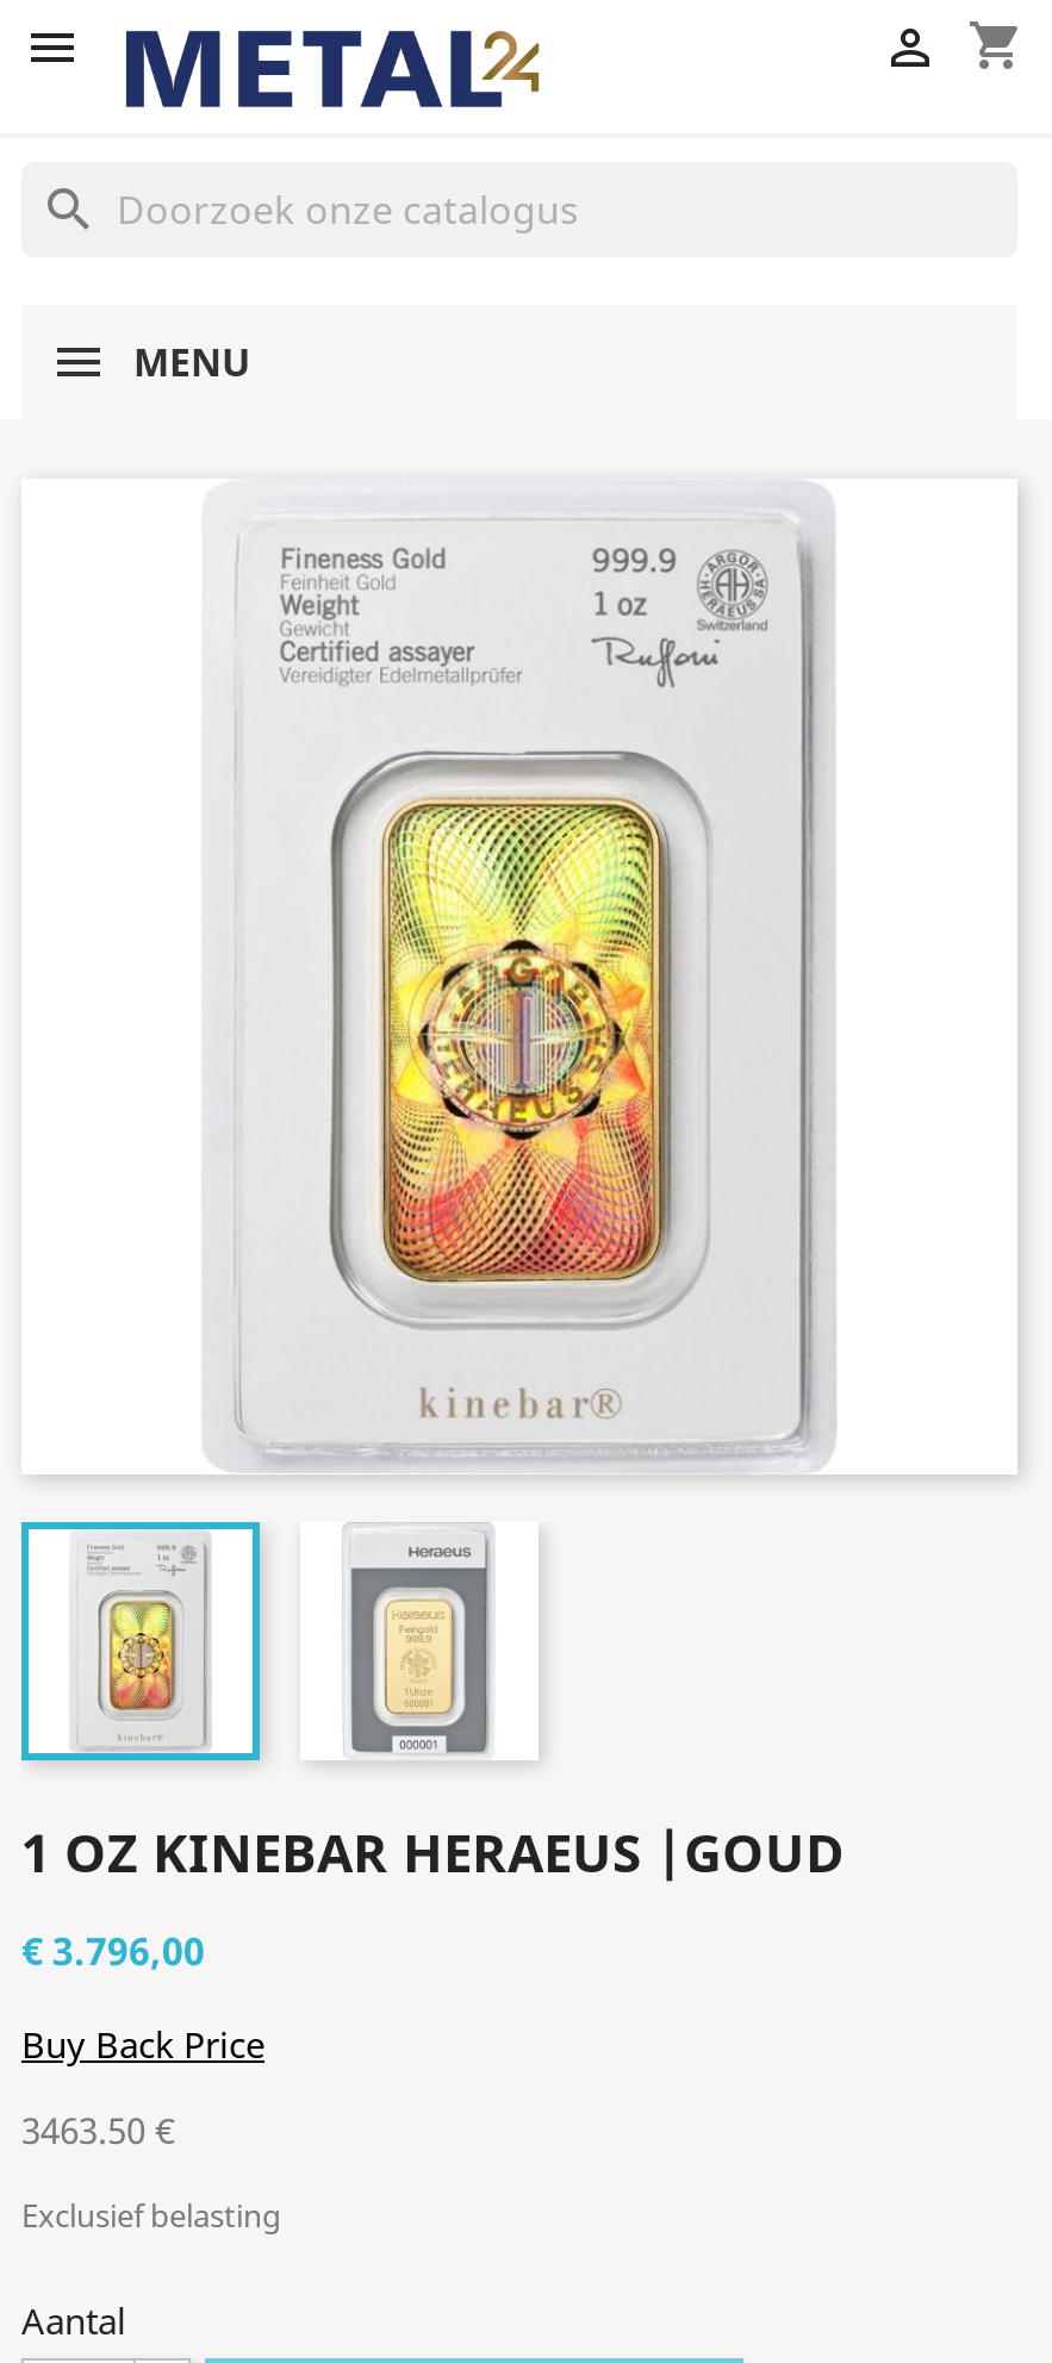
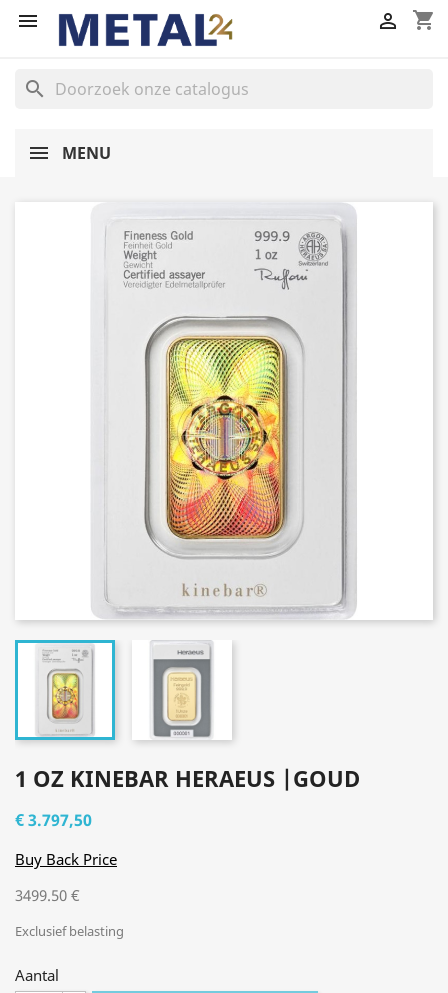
- € 3.796,00
+ € 3.797,50

- 3463.50 €
+ 3499.50 €
